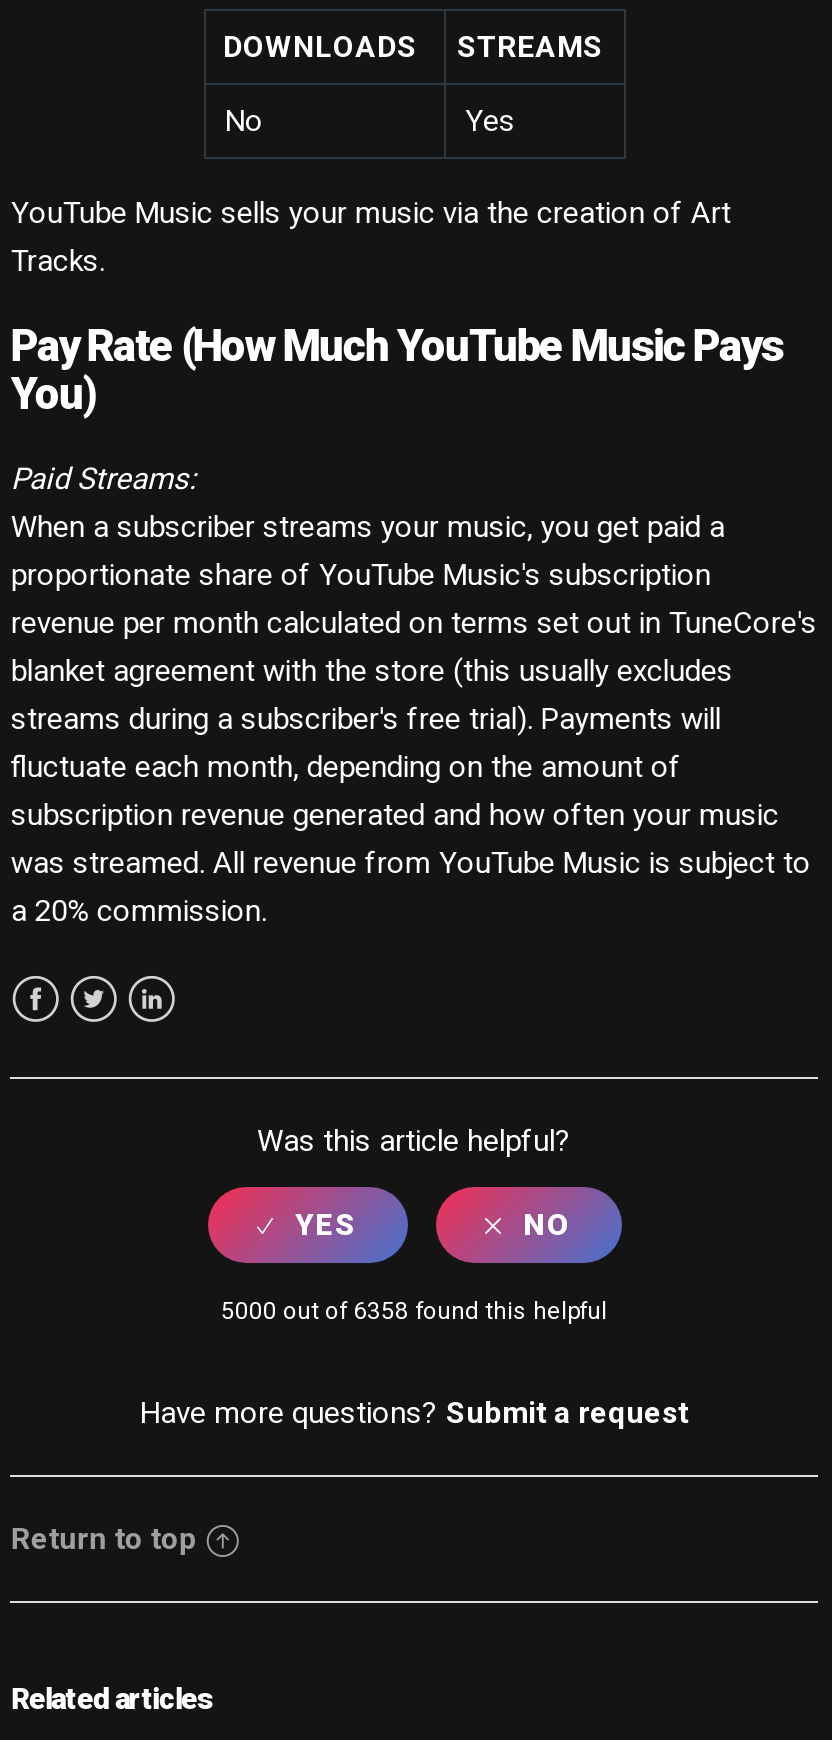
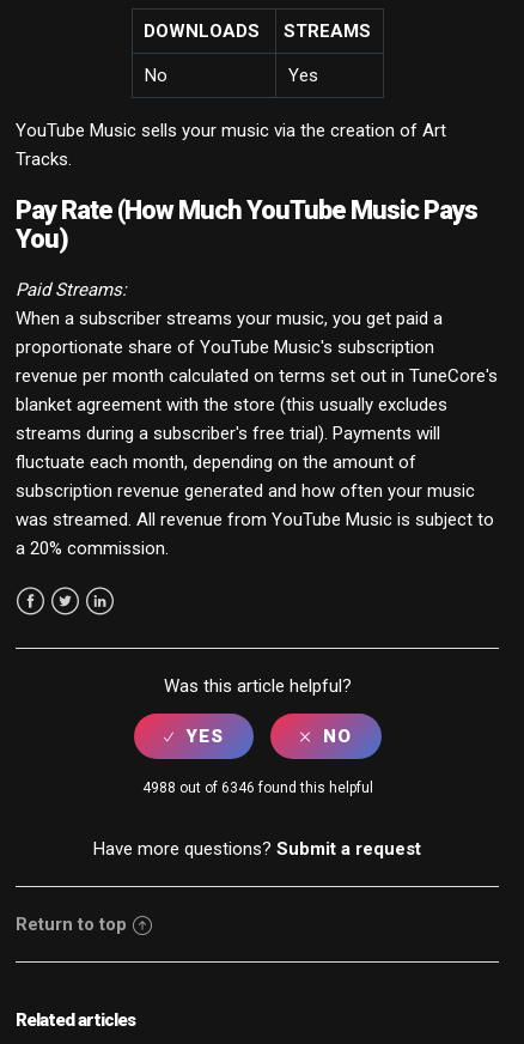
- 5000 out of 6358 found this helpful
+ 4988 out of 6346 found this helpful
